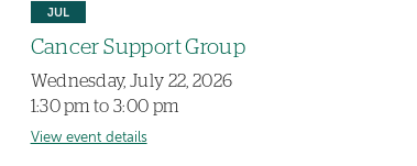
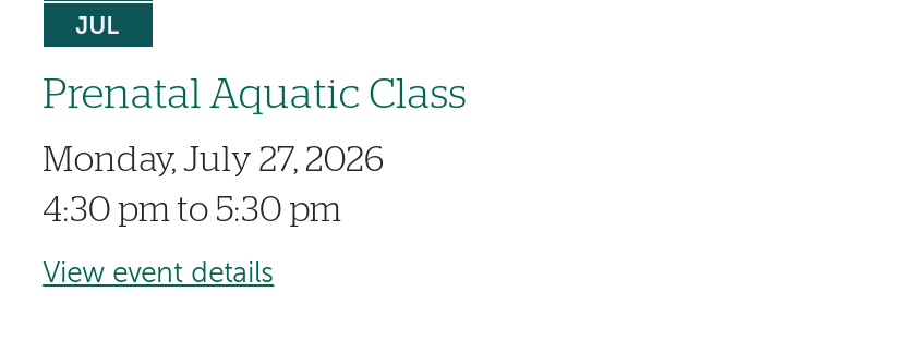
- Cancer Support Group
+ Prenatal Aquatic Class

- Wednesday, July 22, 2026
- 1:30 pm to 3:00 pm
+ Monday, July 27, 2026
+ 4:30 pm to 5:30 pm
